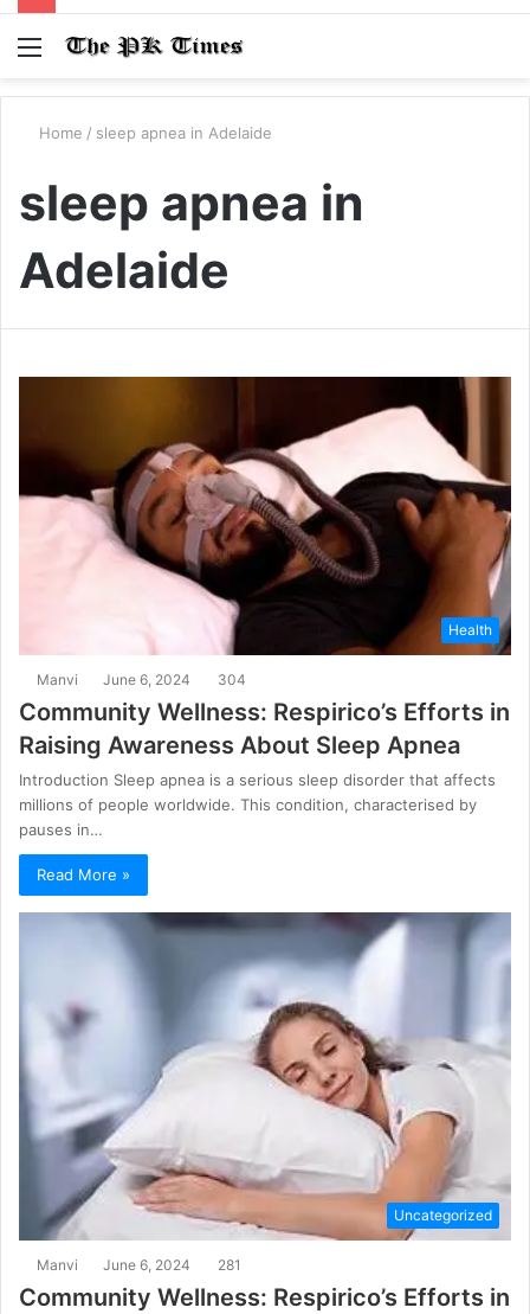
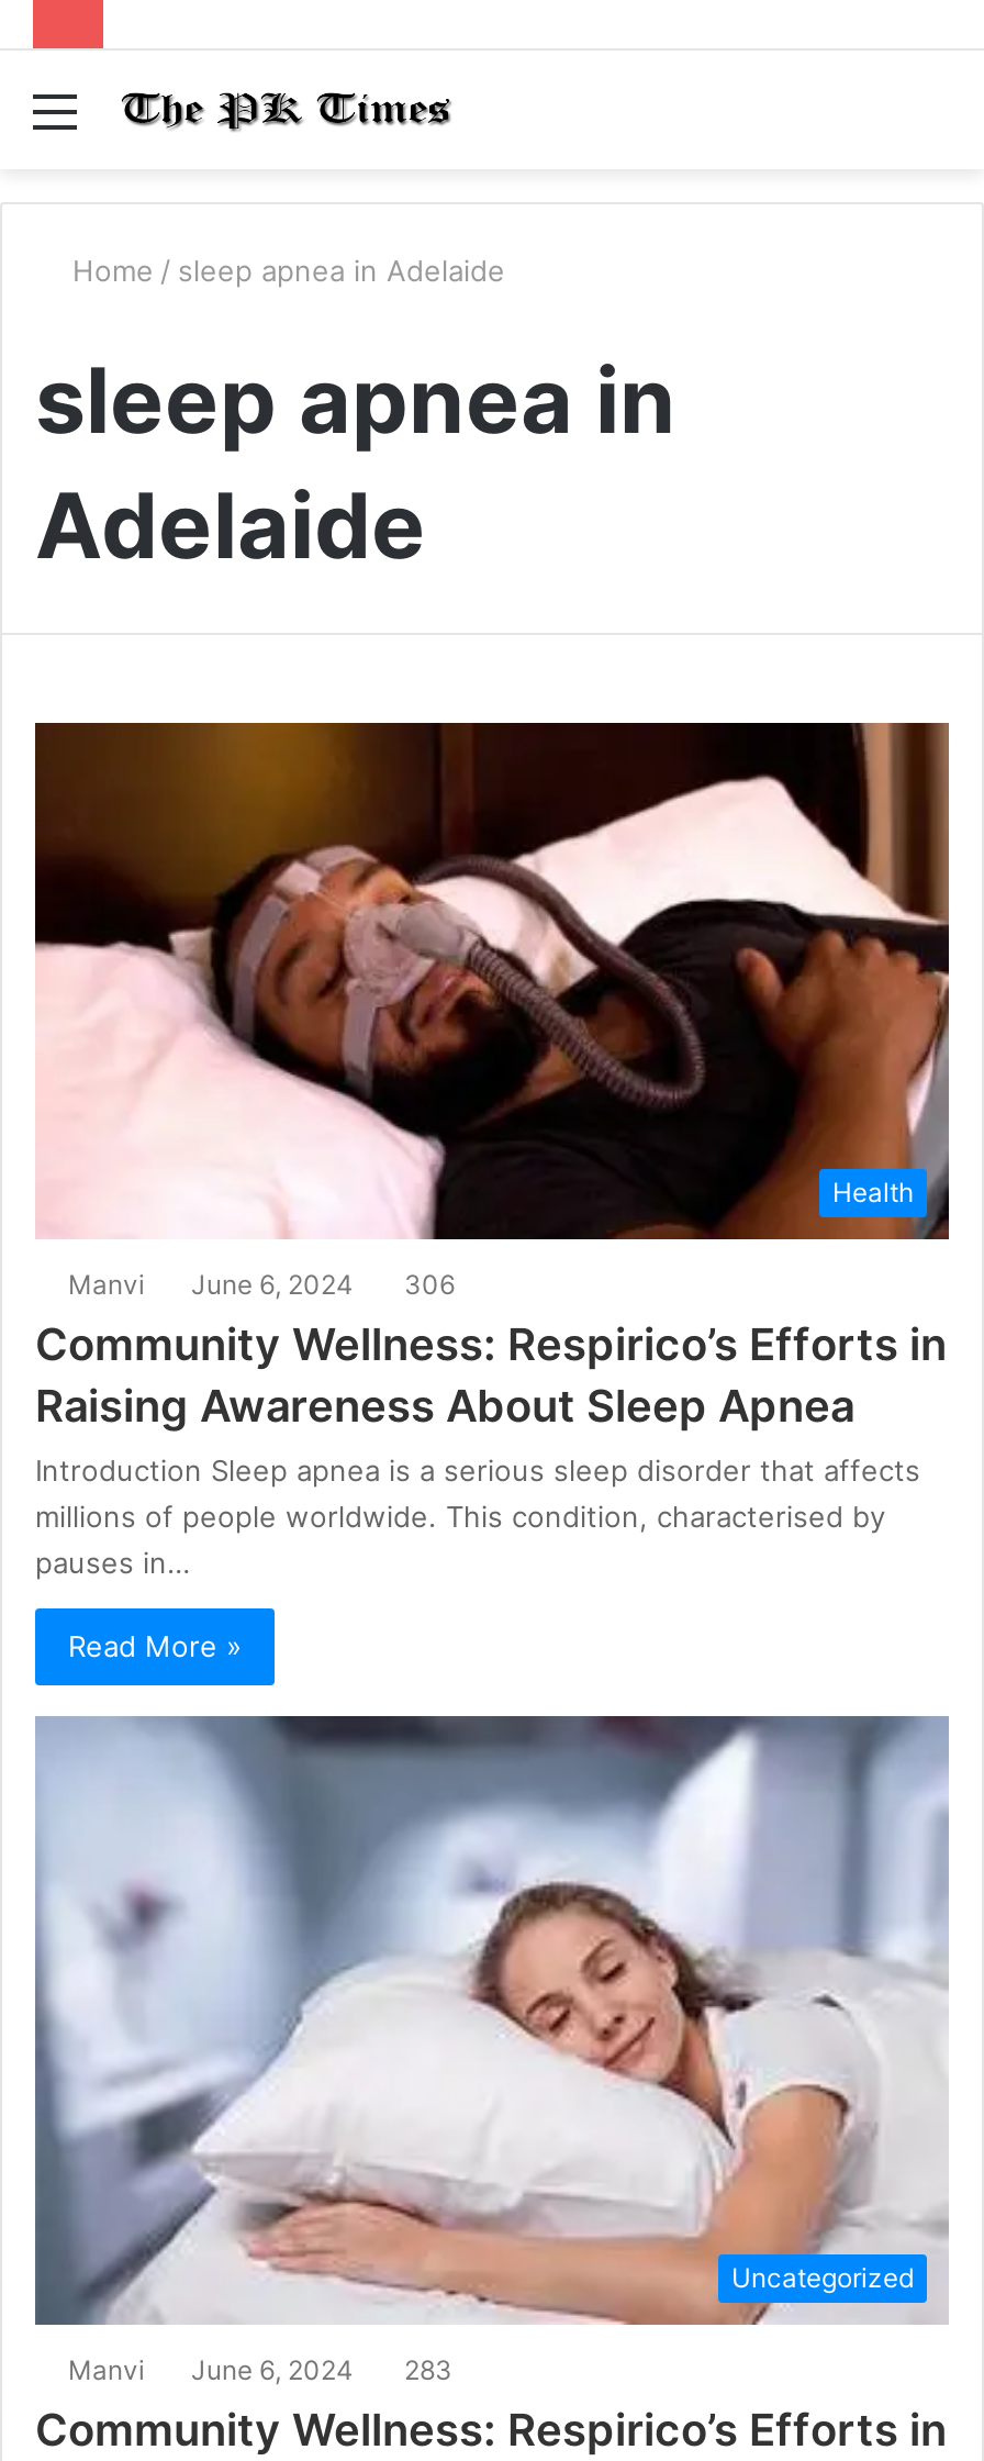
- Manvi June 6, 2024 304
+ Manvi June 6, 2024 306

- Manvi June 6, 2024 281
+ Manvi June 6, 2024 283
